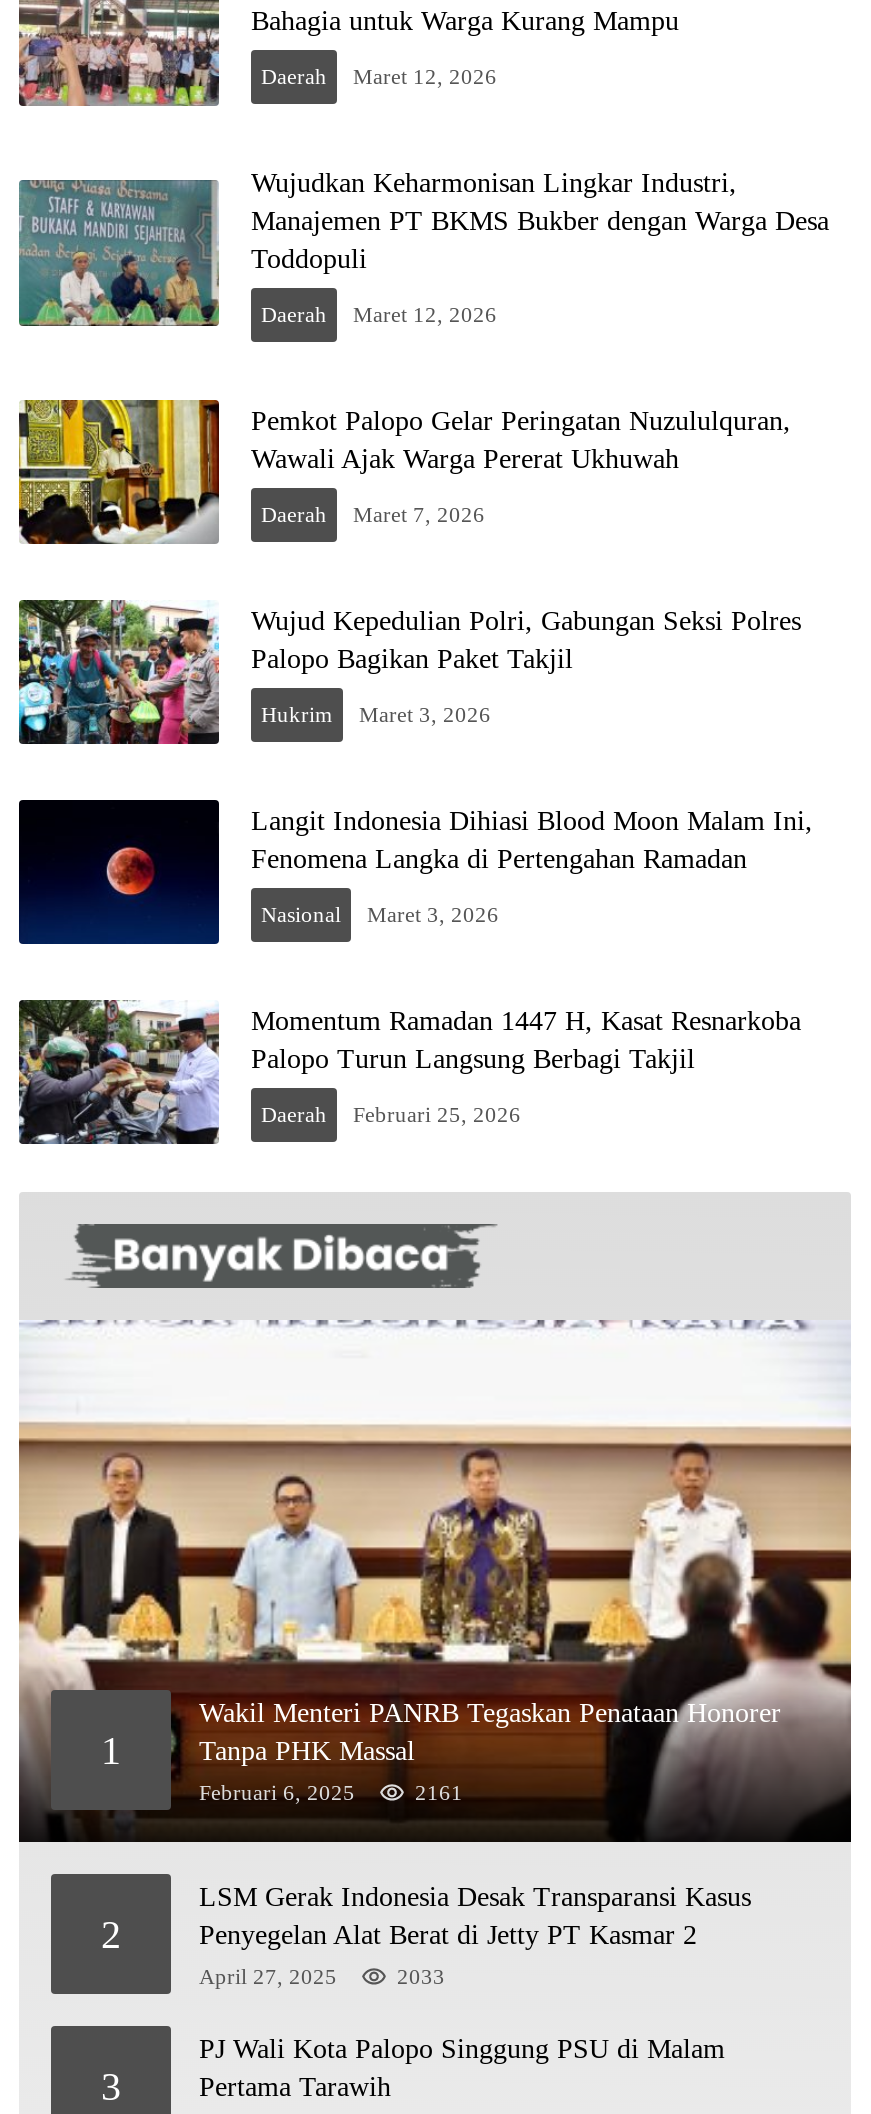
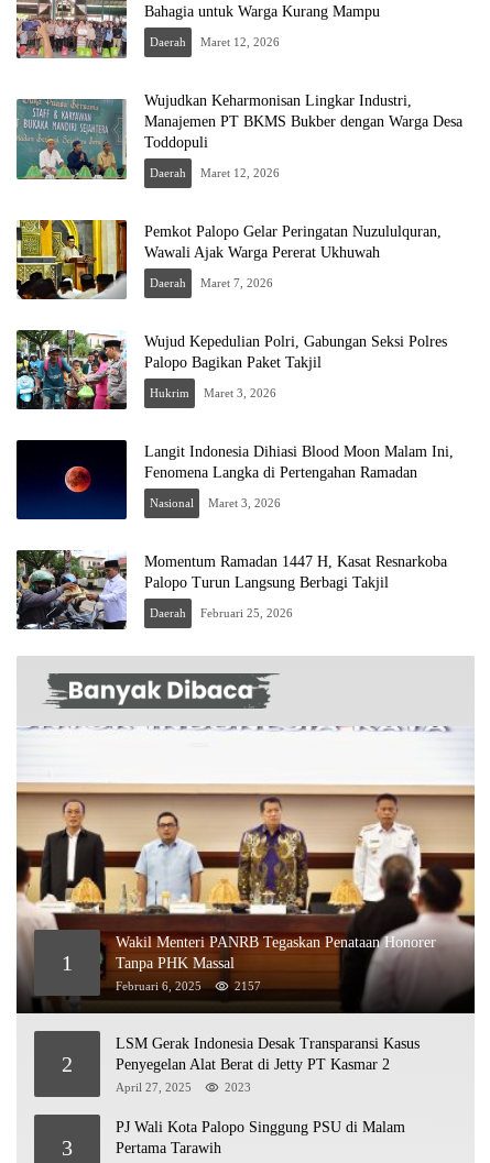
- 2161
+ 2157

- 2033
+ 2023
